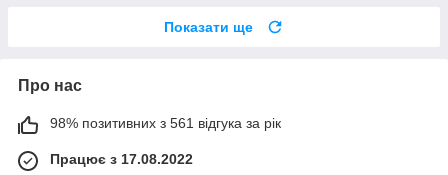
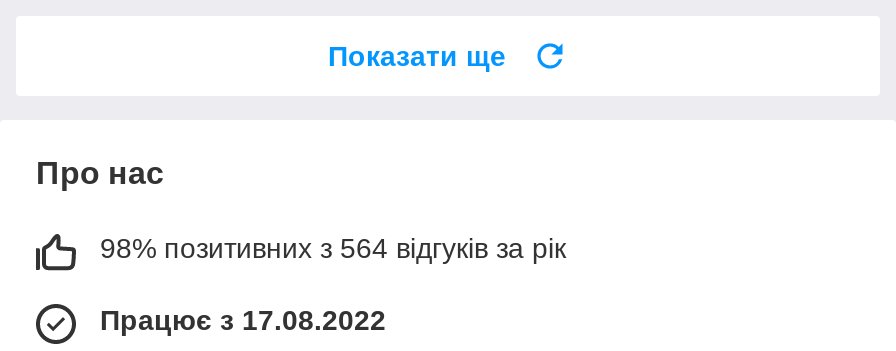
- 98% позитивних з 561 відгука за рік
+ 98% позитивних з 564 відгуків за рік
